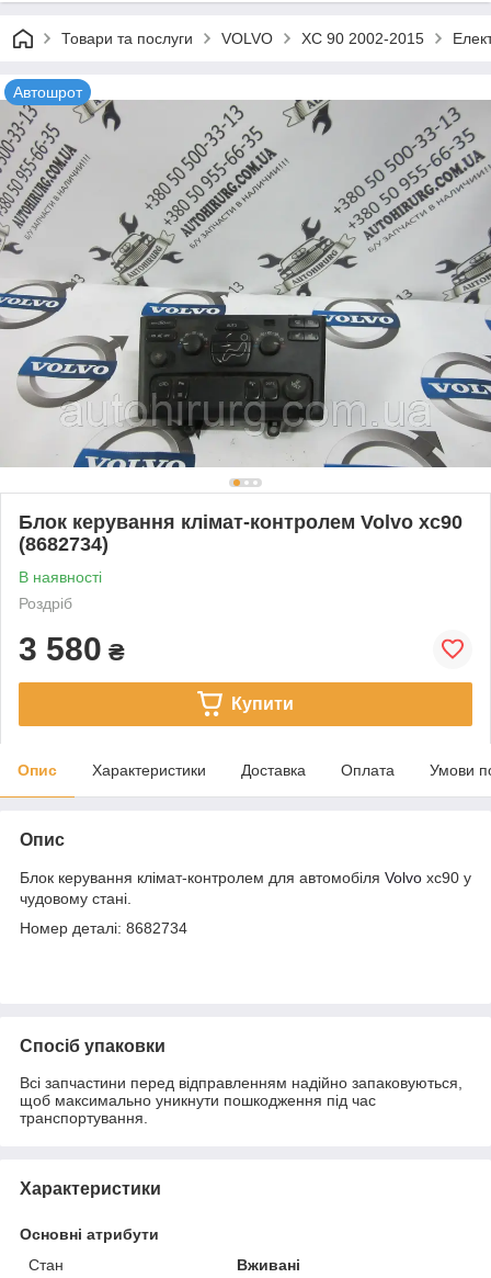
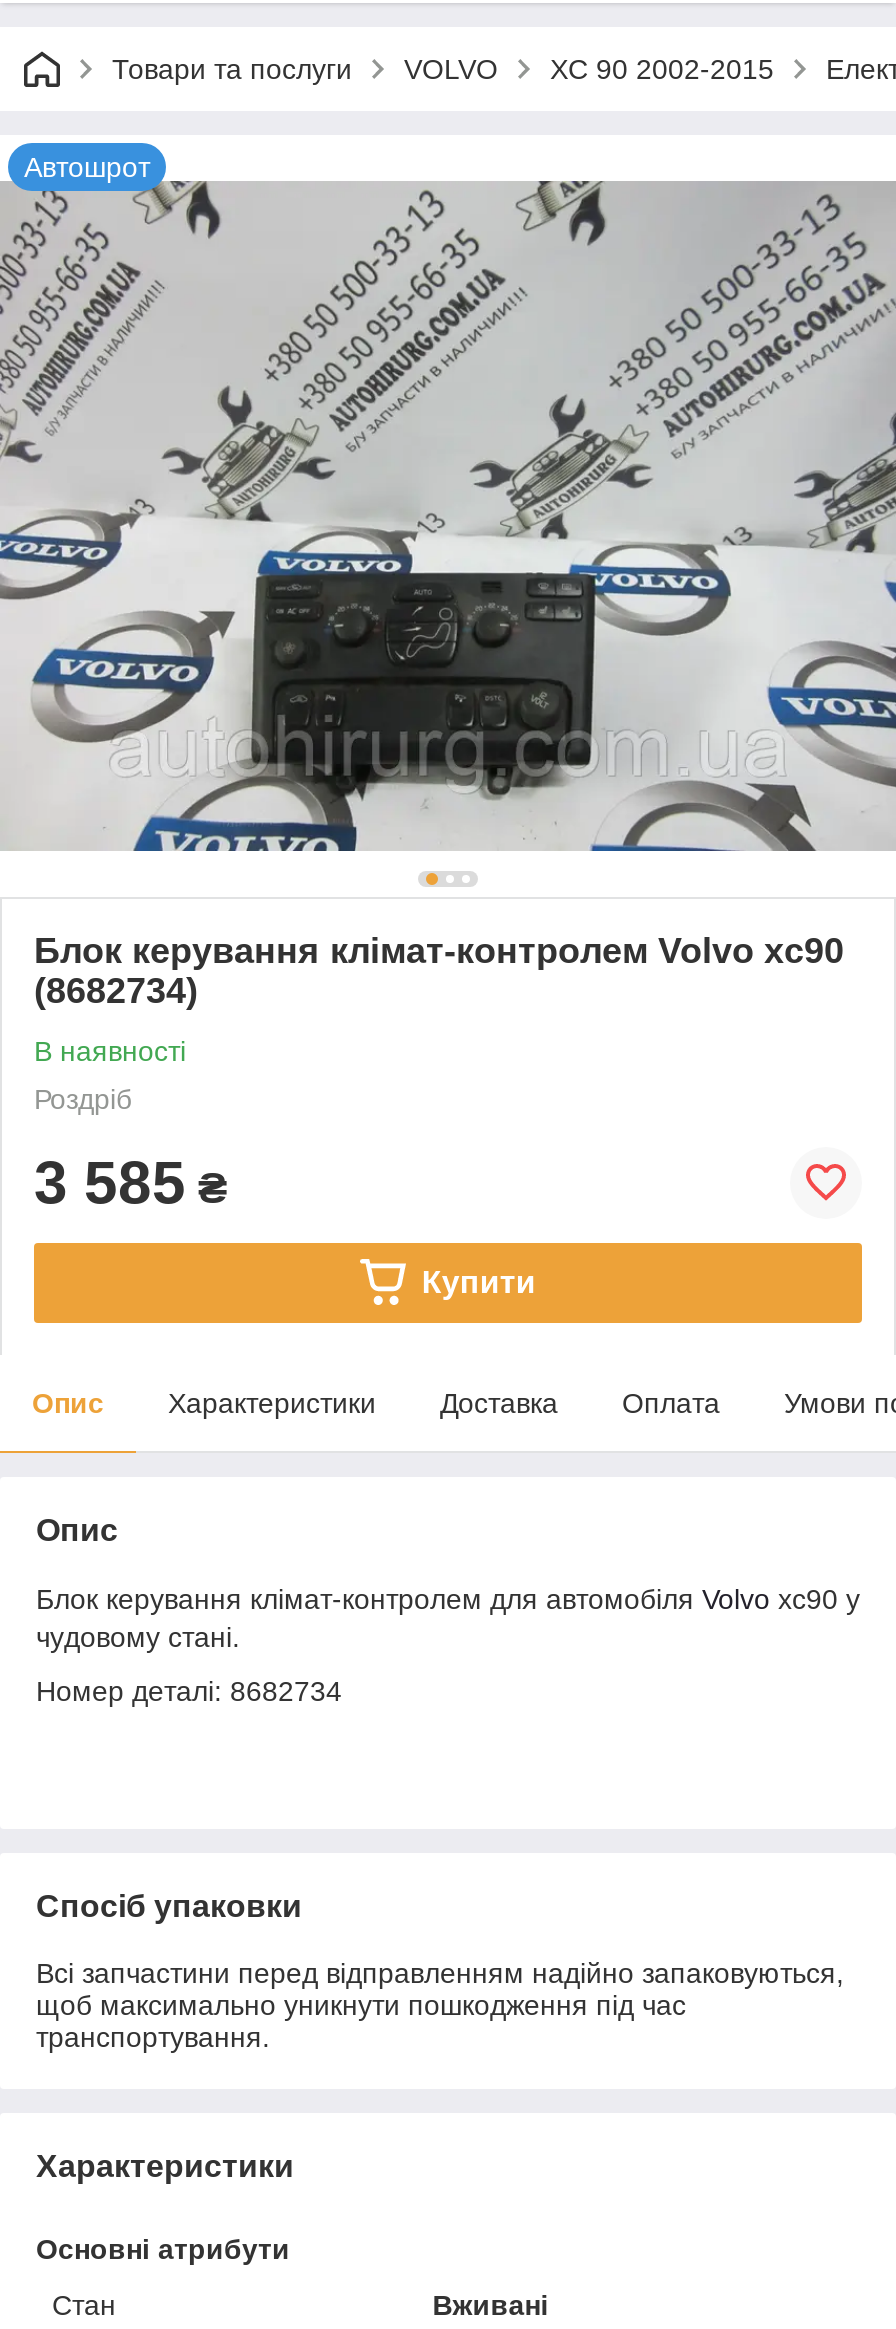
- 3 580 ₴
+ 3 585 ₴
